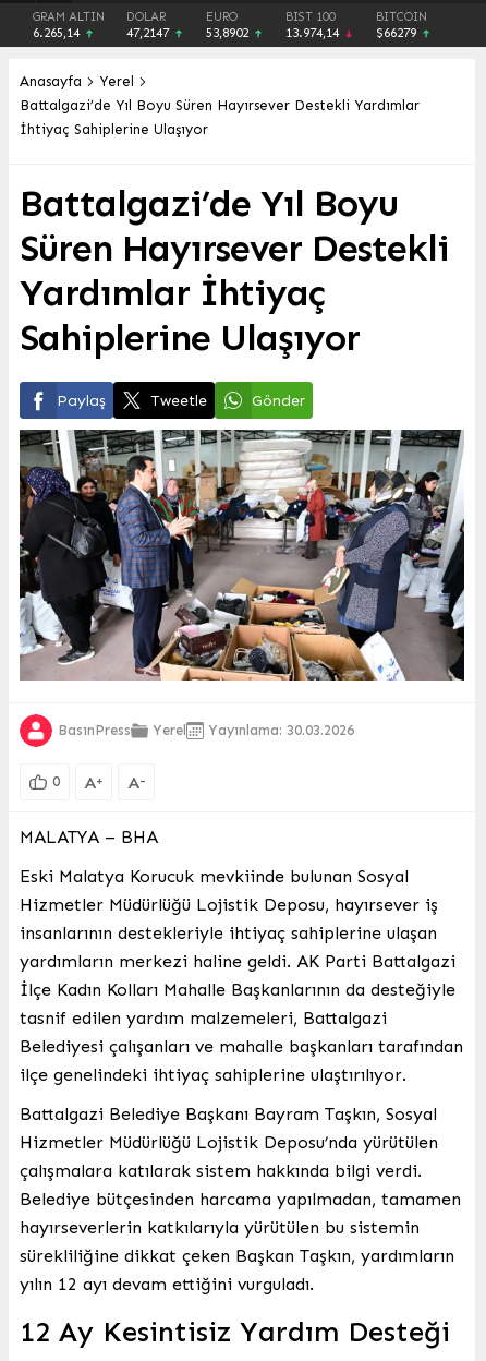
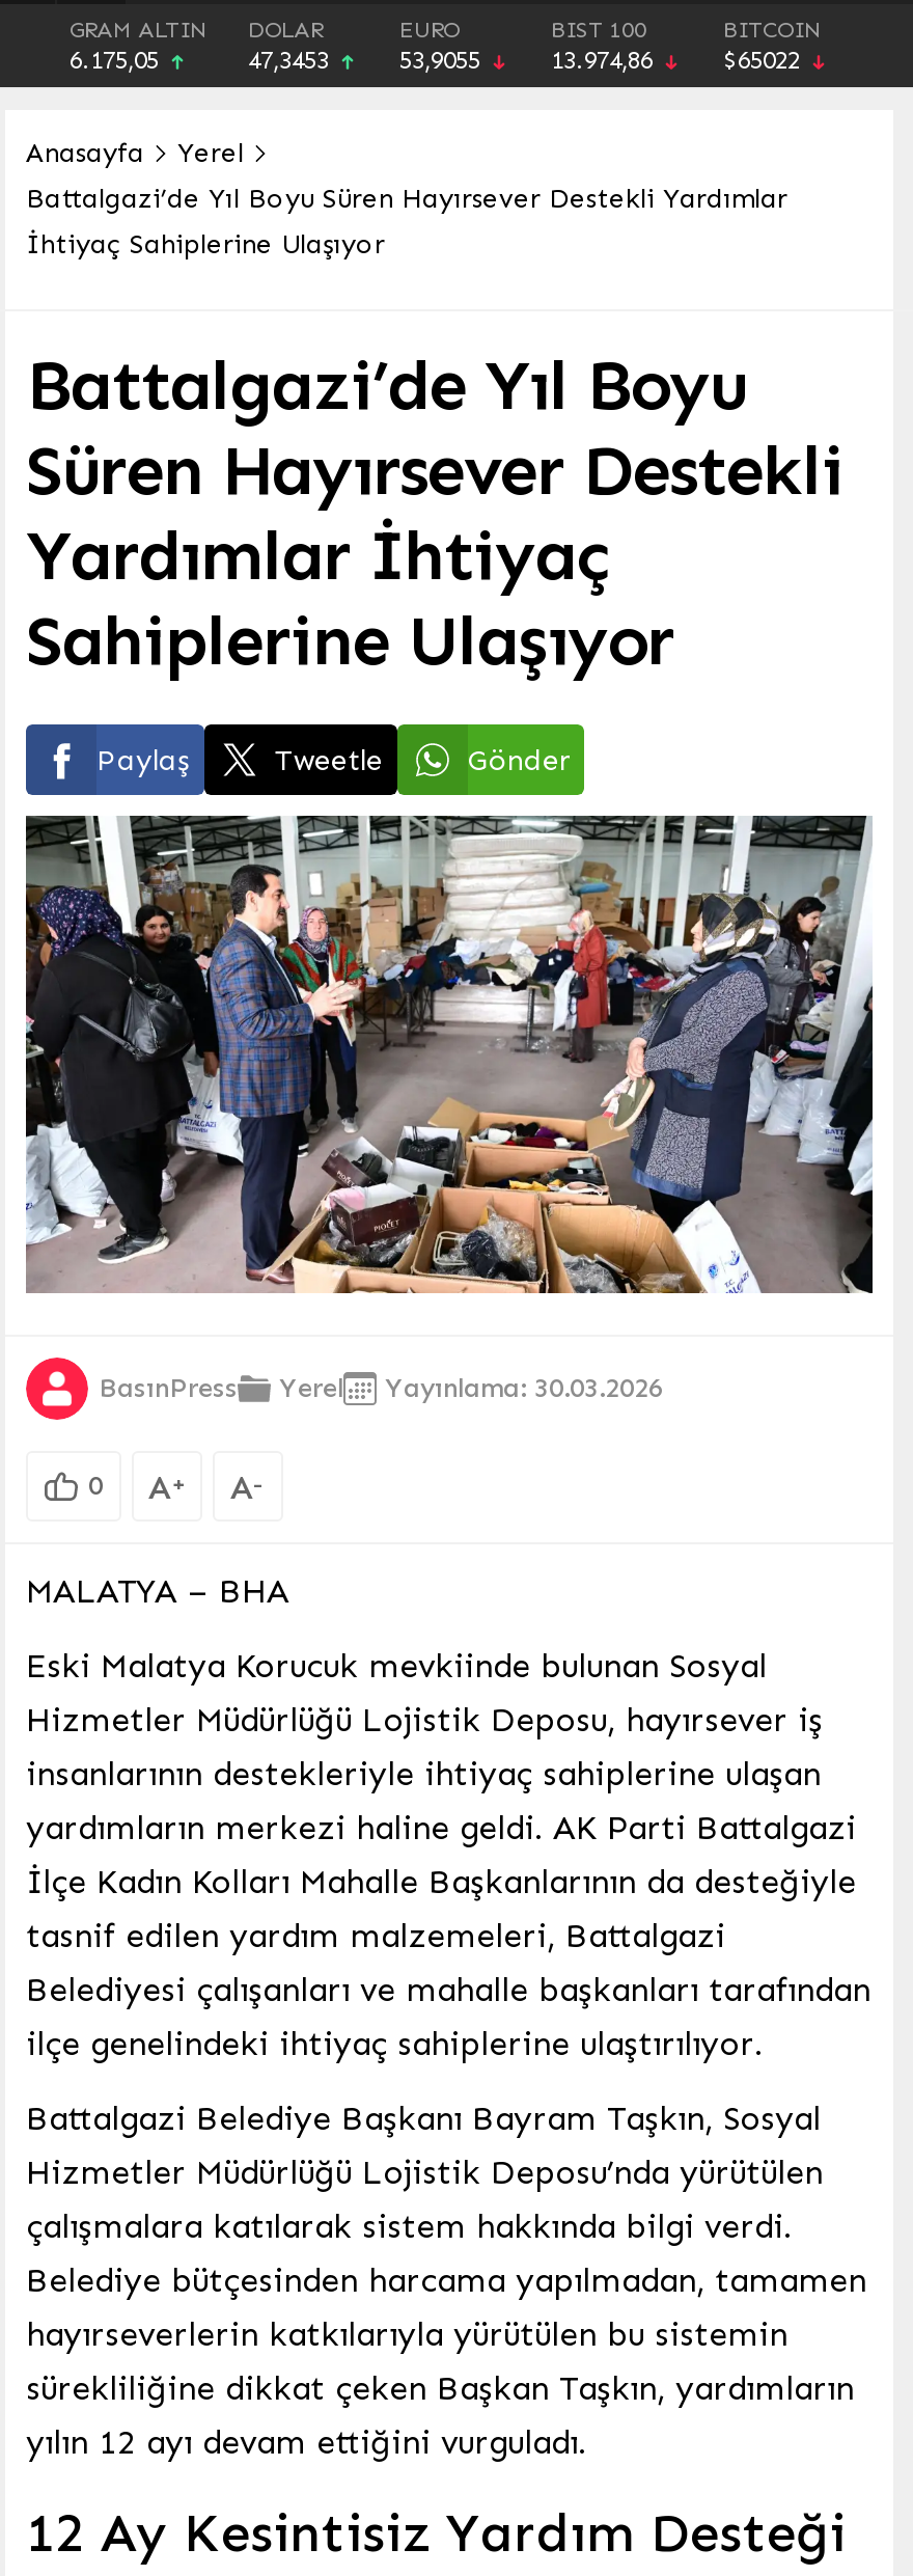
- 6.265,14
+ 6.175,05

- 47,2147
+ 47,3453

- 53,8902
+ 53,9055

- 13.974,14
+ 13.974,86

- $66279
+ $65022
